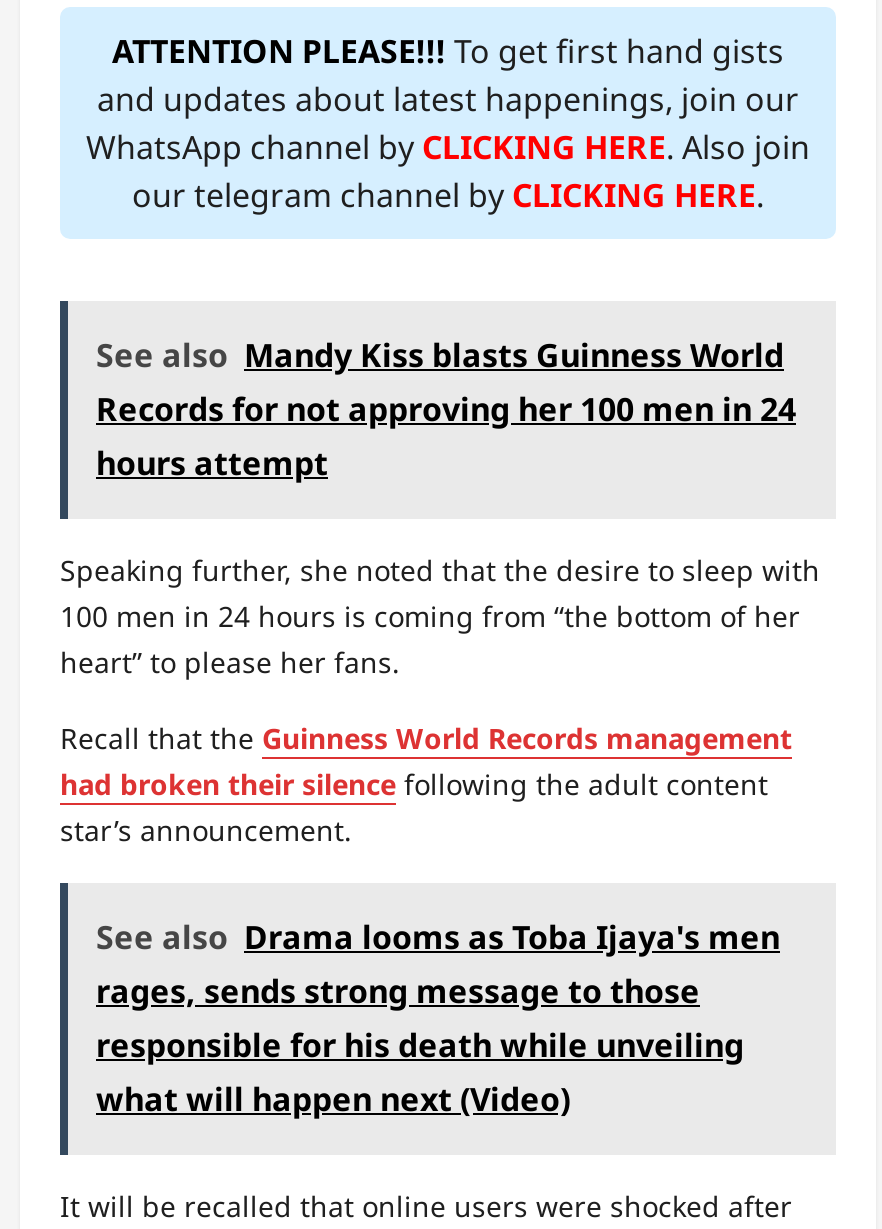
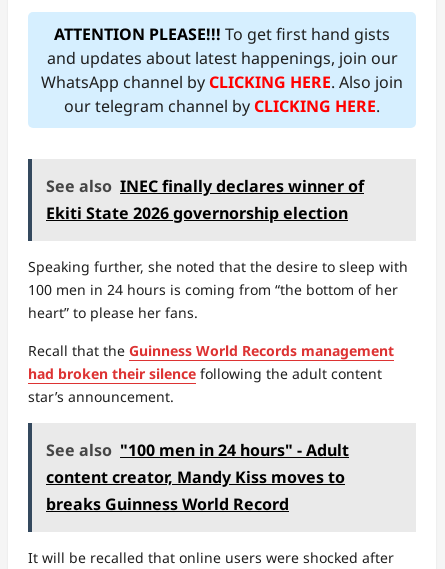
- See also Mandy Kiss blasts Guinness World
- Records for not approving her 100 men in 24
- hours attempt
+ See also INEC finally declares winner of
+ Ekiti State 2026 governorship election

- See also Drama looms as Toba Ijaya's men
- rages, sends strong message to those
- responsible for his death while unveiling
- what will happen next (Video)
+ See also "100 men in 24 hours" - Adult
+ content creator, Mandy Kiss moves to
+ breaks Guinness World Record
